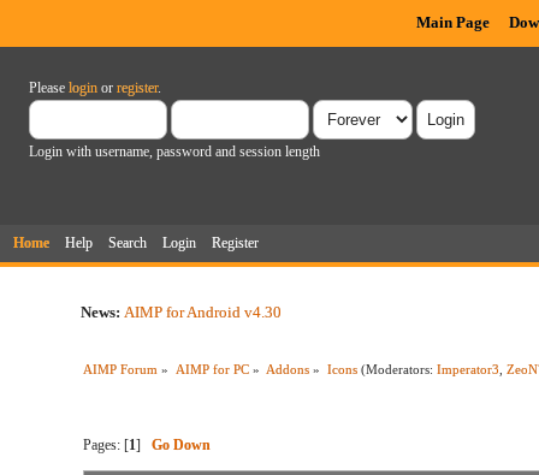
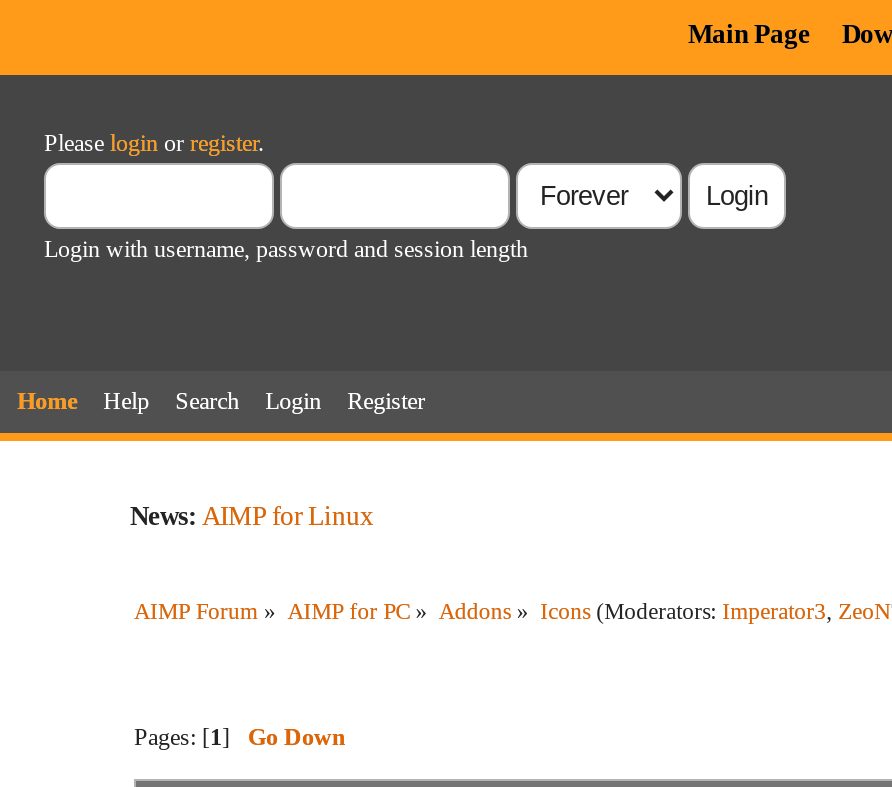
- News: AIMP for Android v4.30
+ News: AIMP for Linux
